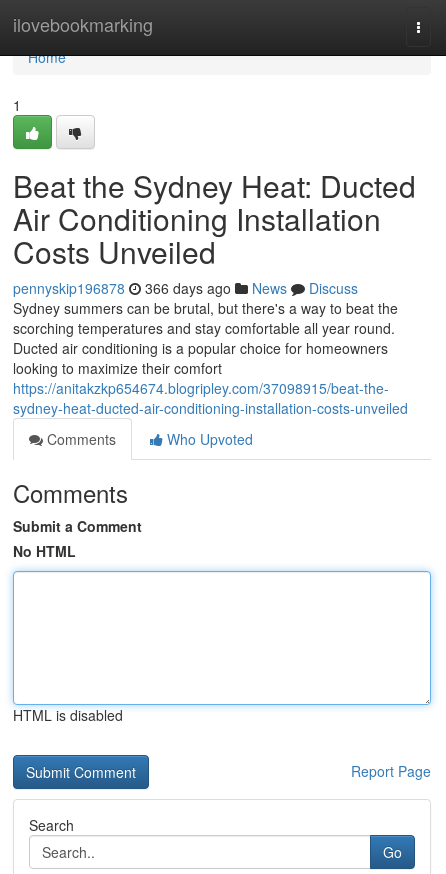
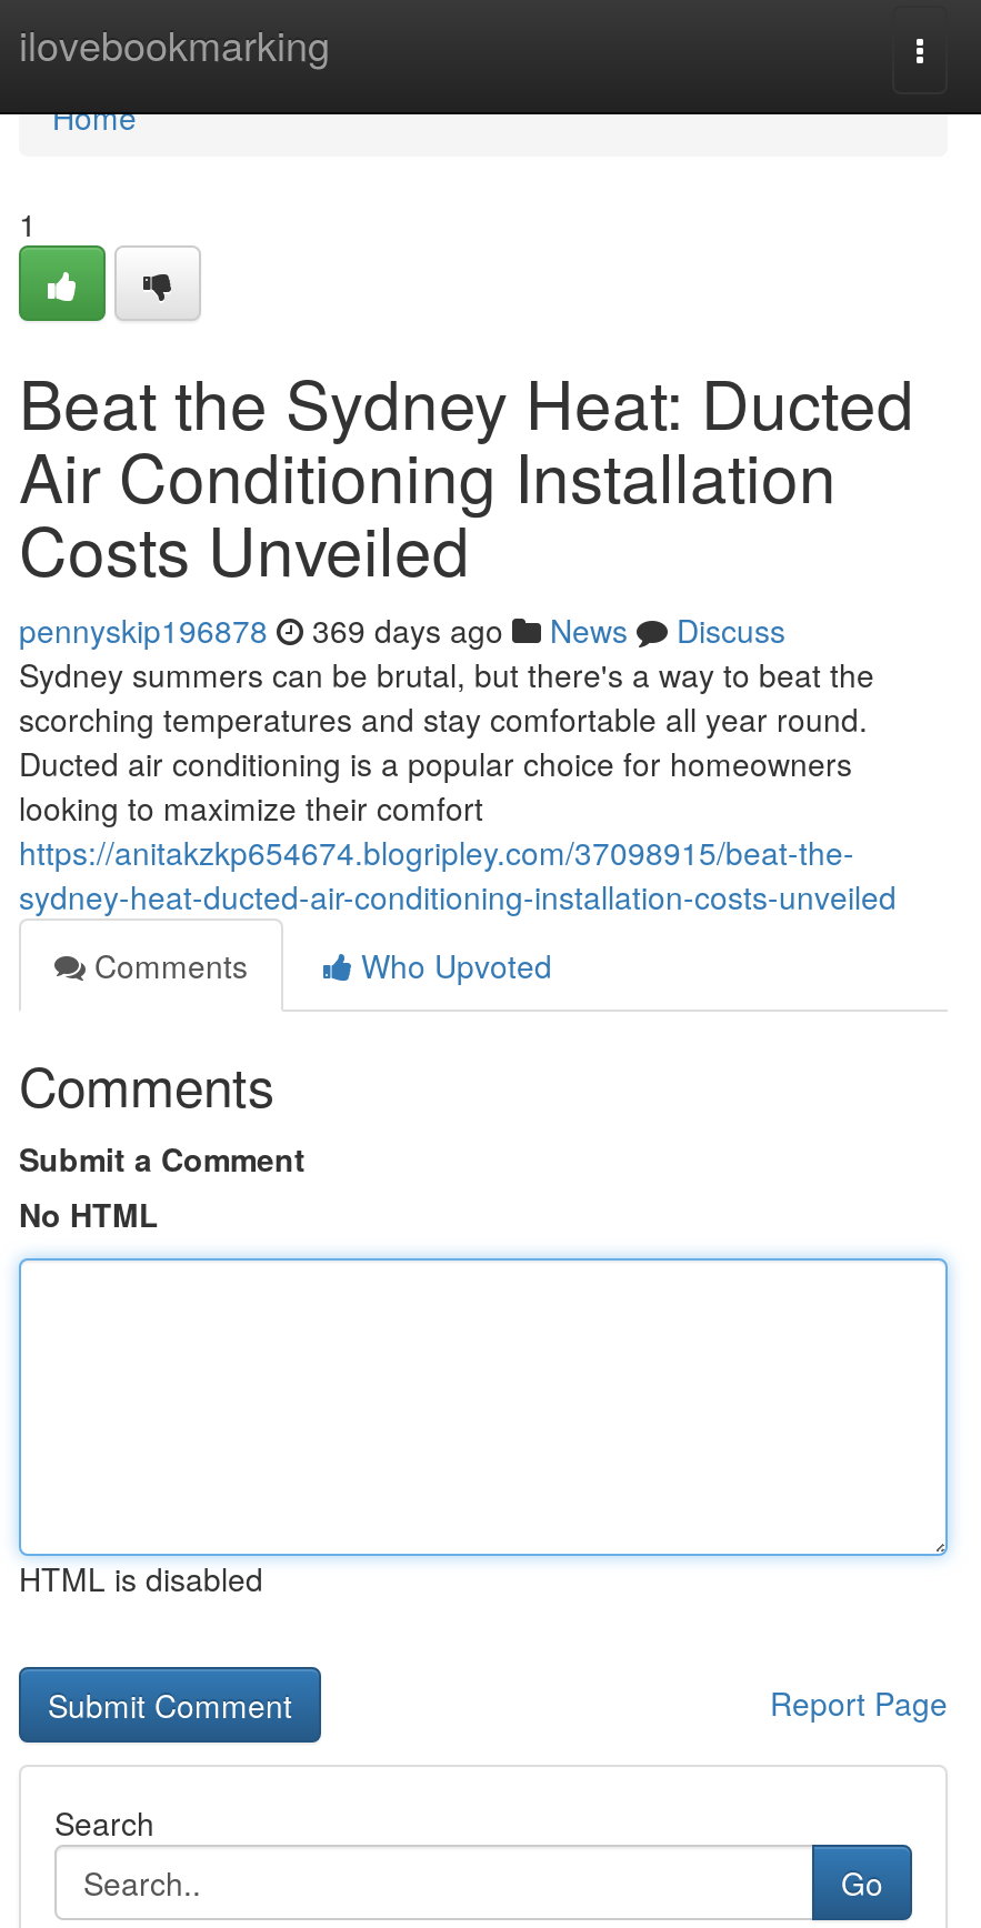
- pennyskip196878 366 days ago News Discuss
+ pennyskip196878 369 days ago News Discuss
